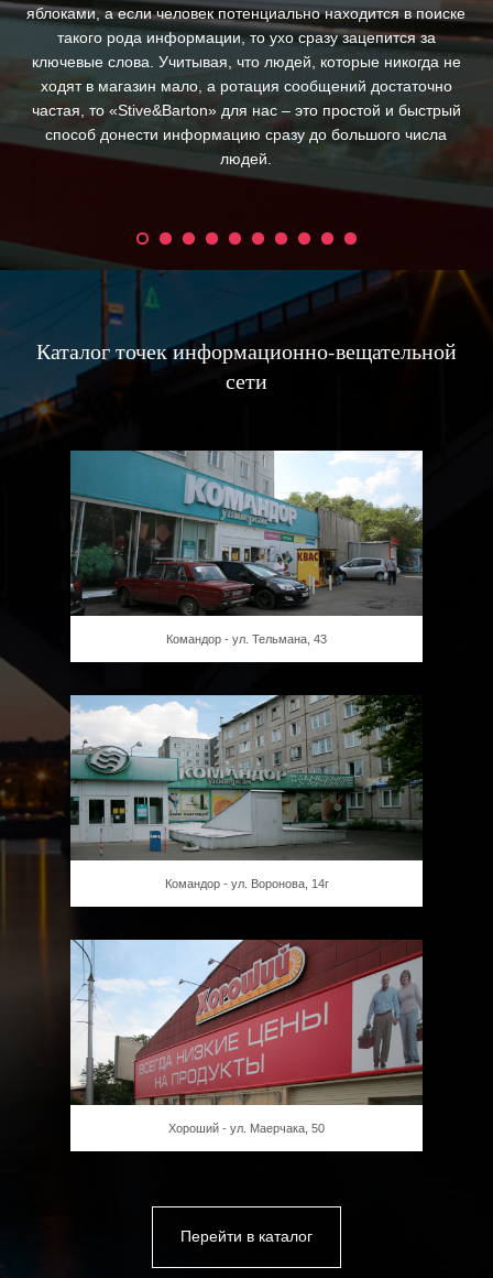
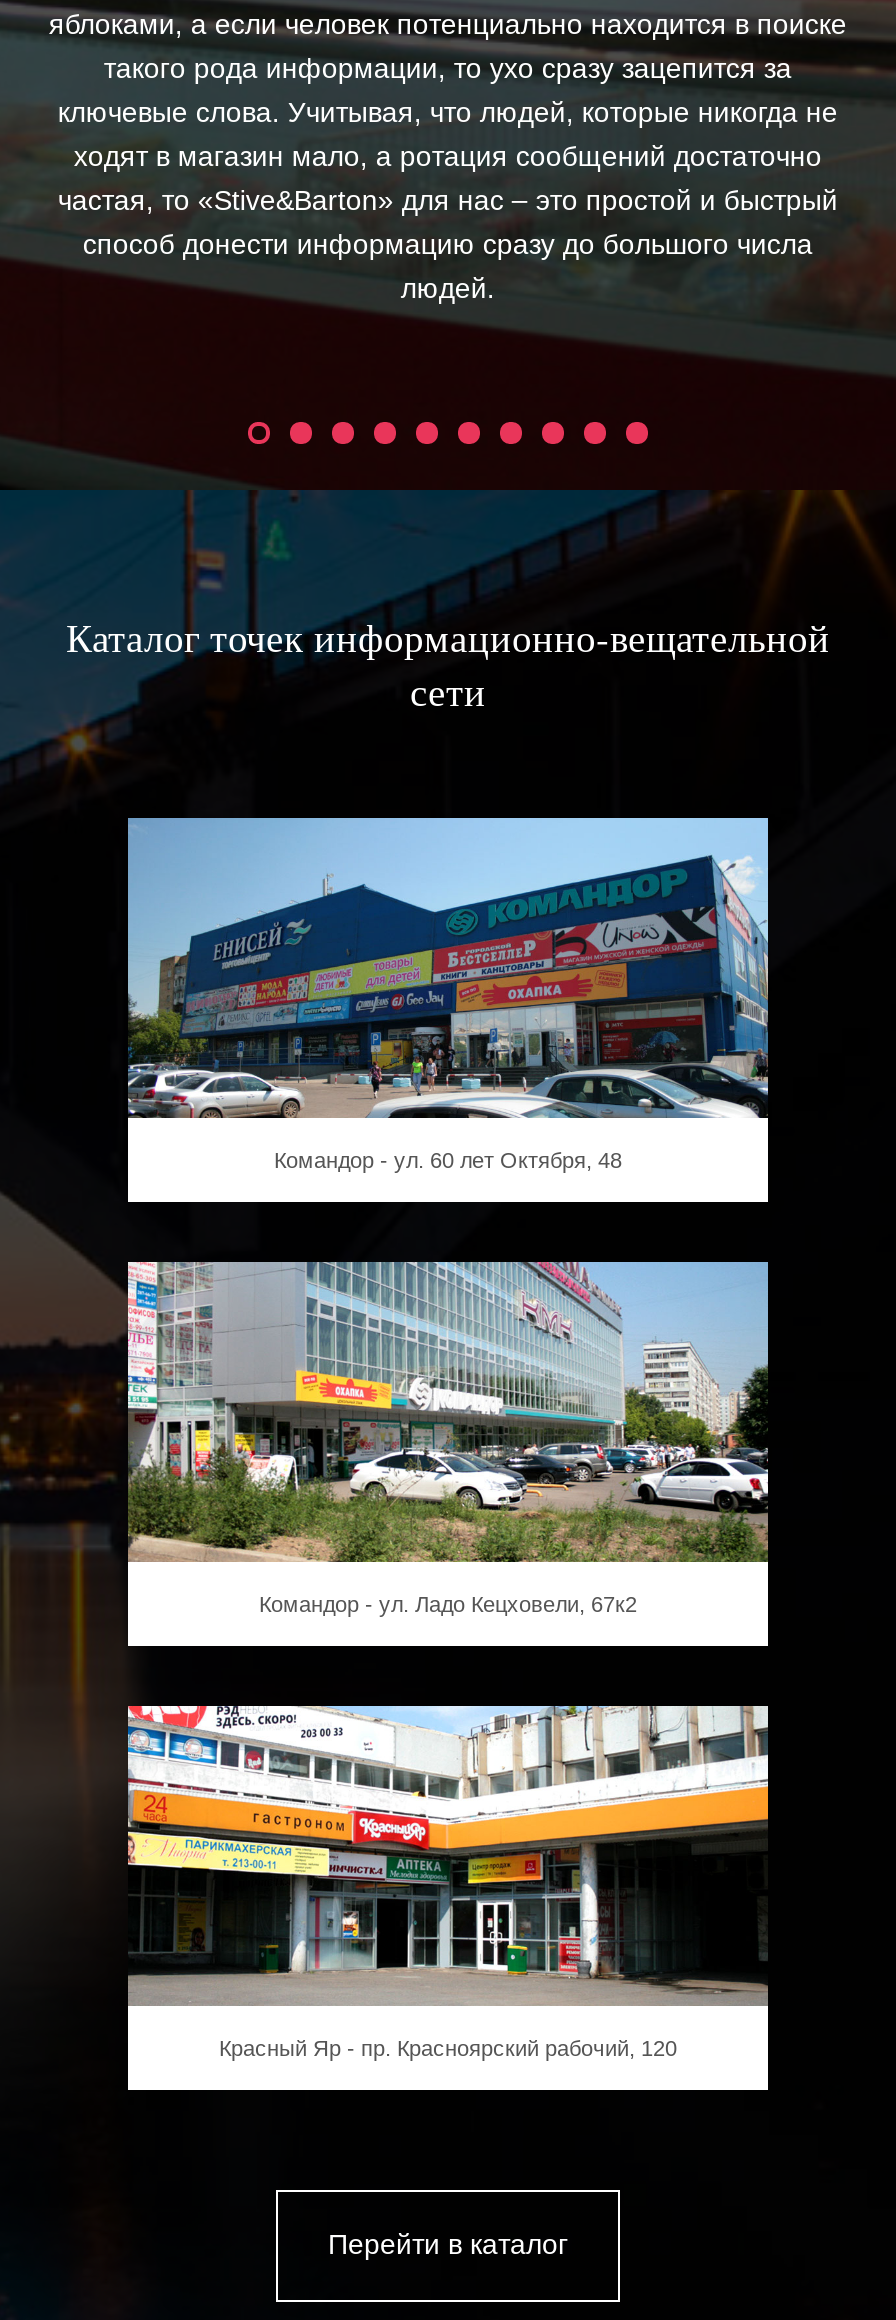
- [image]
- Командор - ул. Тельмана, 43
+ [image]
+ Командор - ул. 60 лет Октября, 48

- [image]
- Командор - ул. Воронова, 14г
+ [image]
+ Командор - ул. Ладо Кецховели, 67к2

- [image]
- Хороший - ул. Маерчака, 50
+ [image]
+ Красный Яр - пр. Красноярский рабочий, 120
